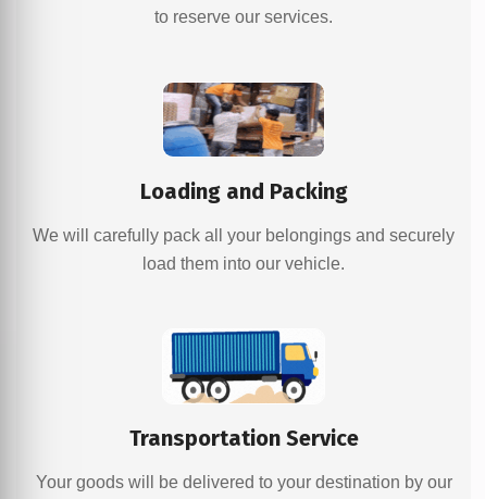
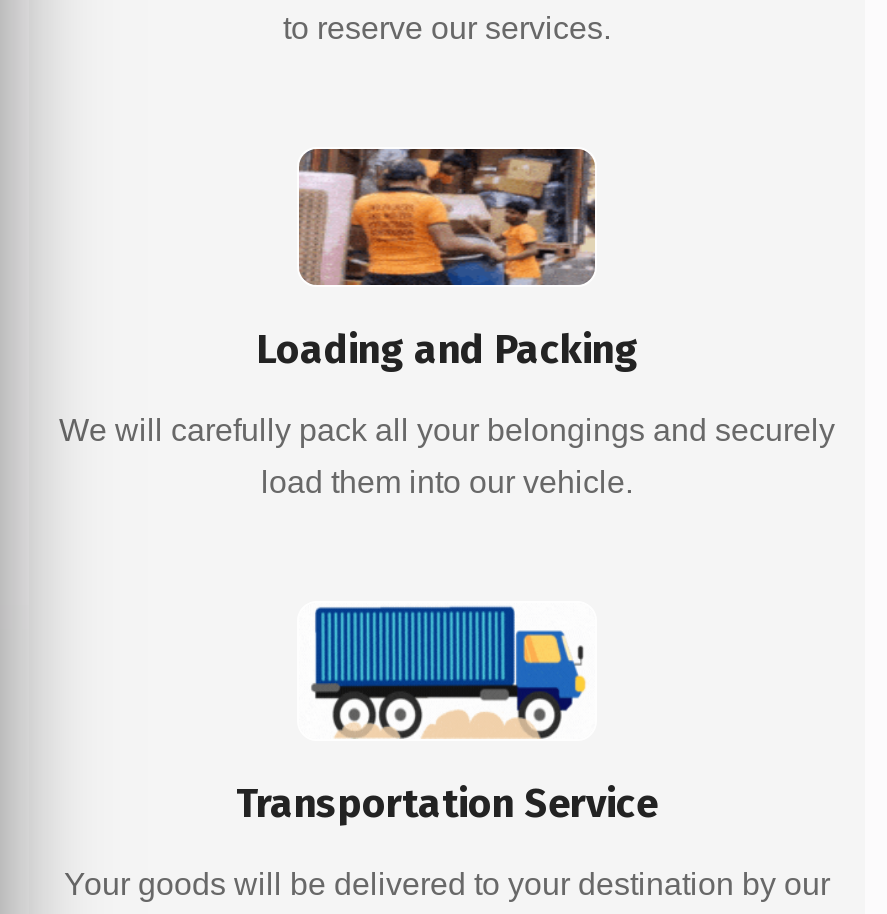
- [image]
+ [image]
